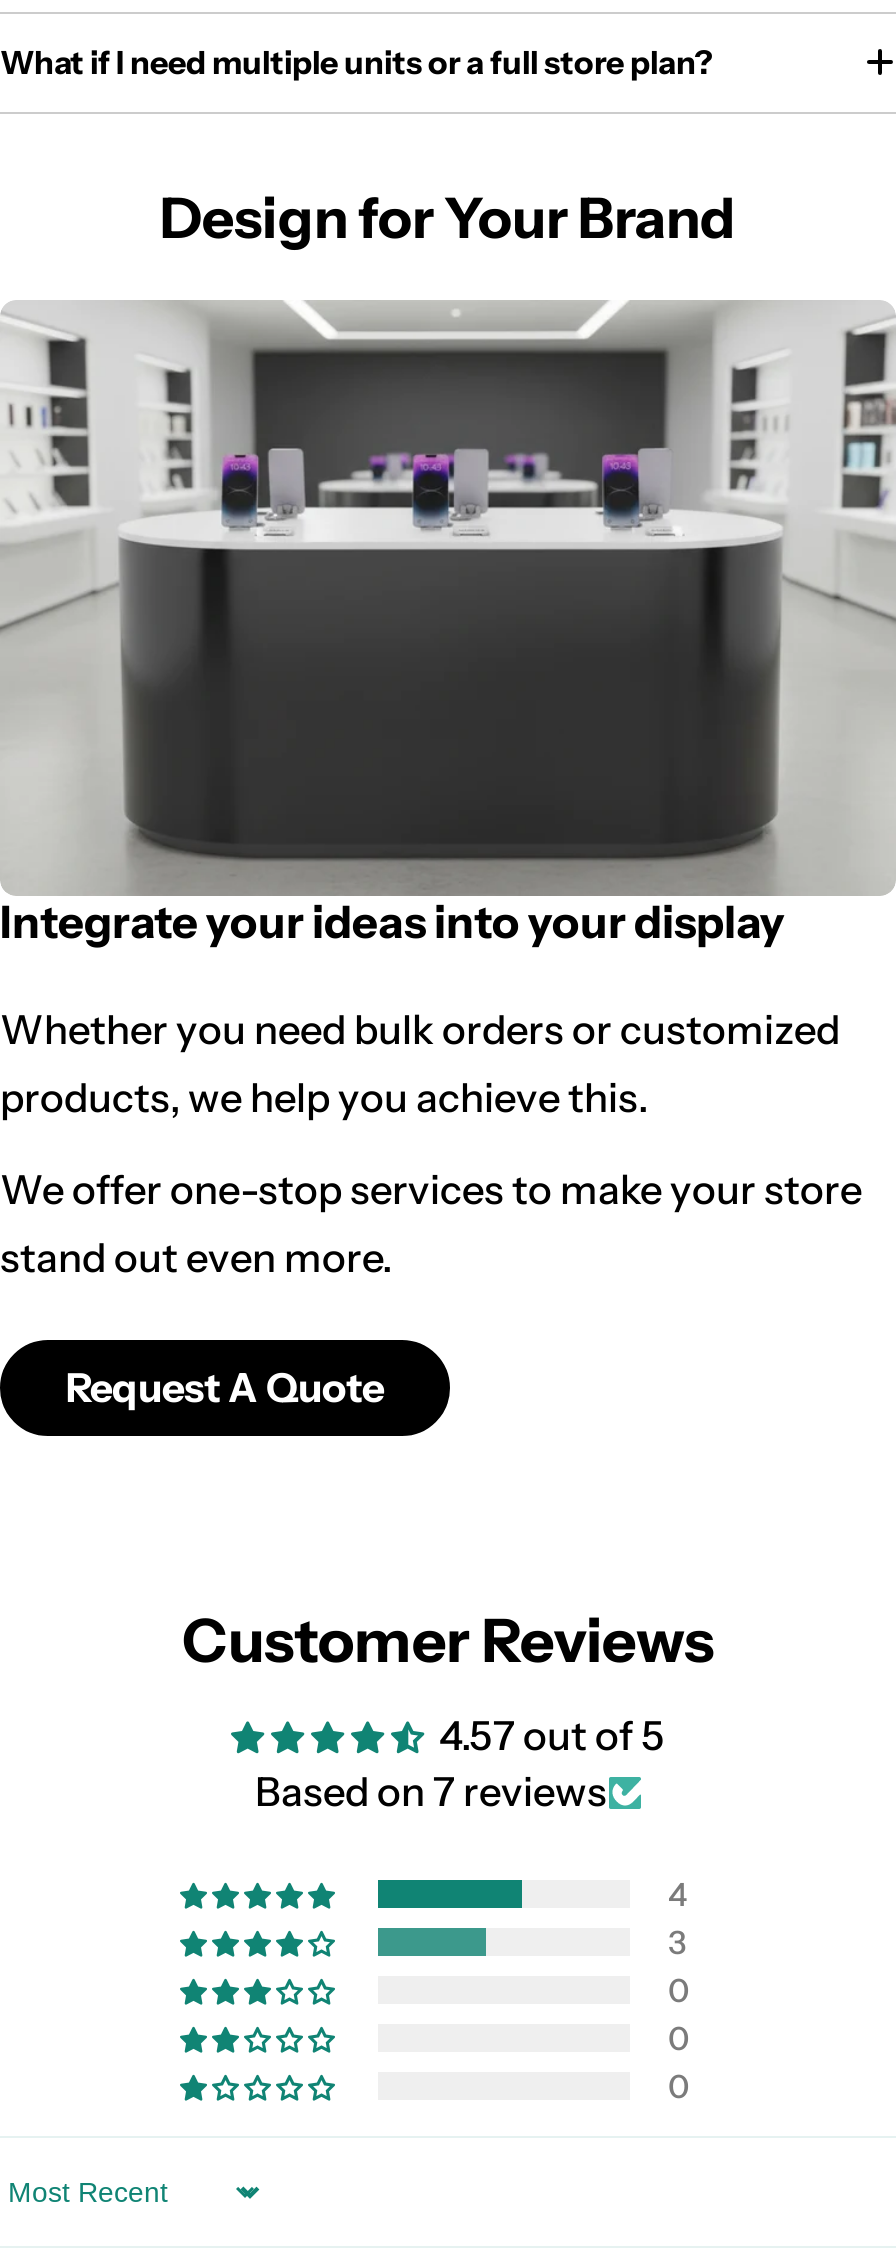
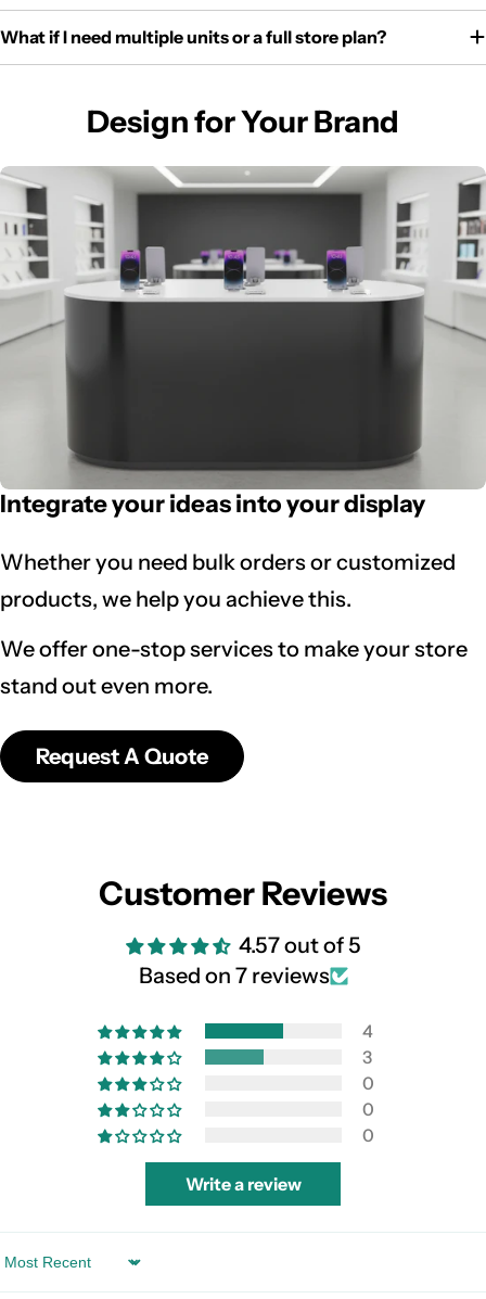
+ Write a review
